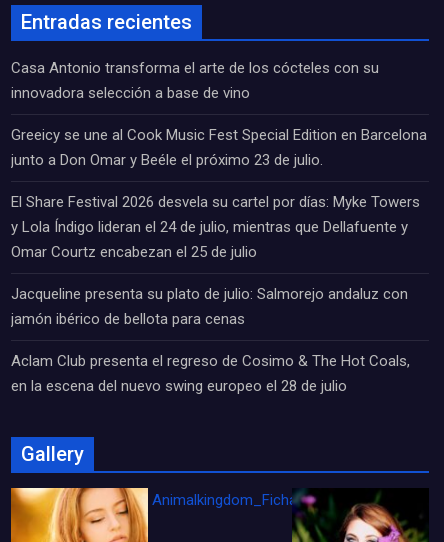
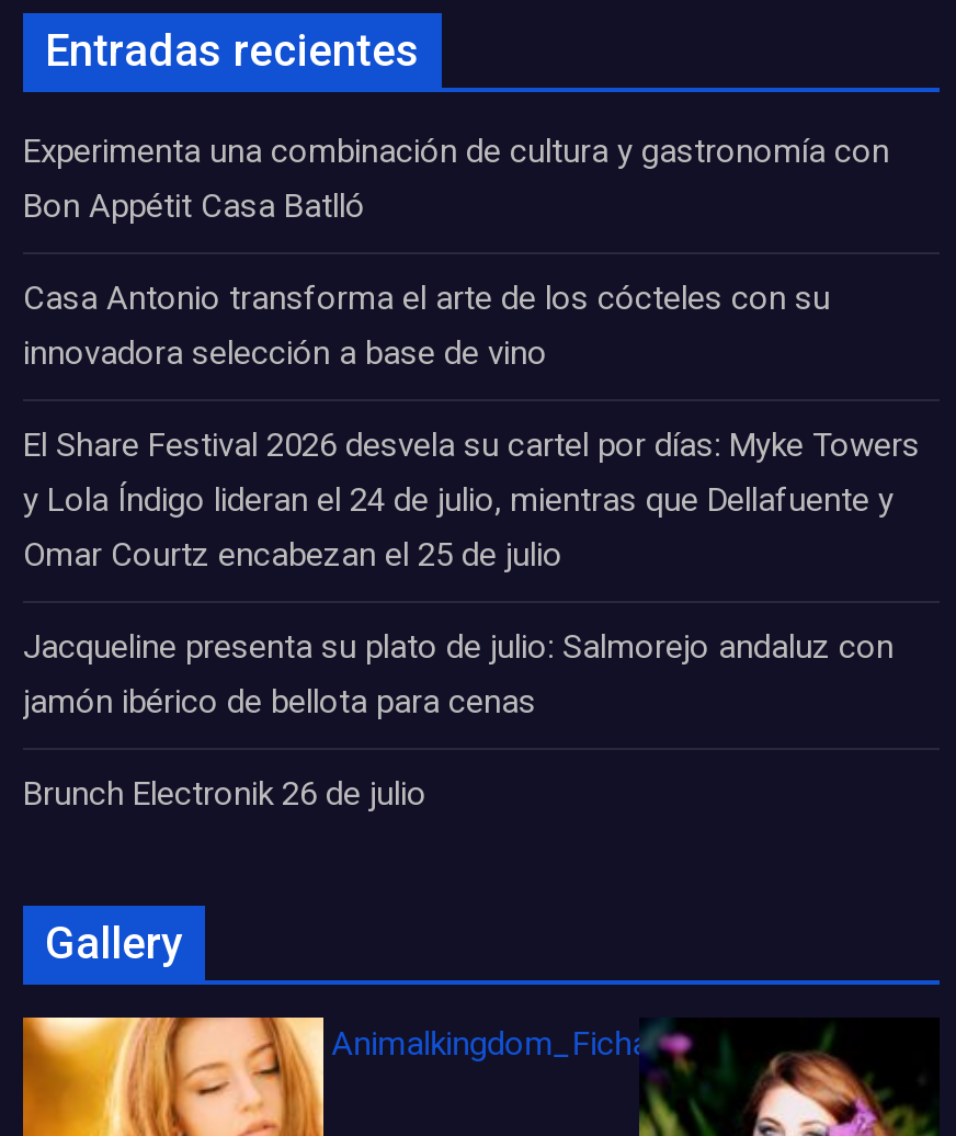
+ Experimenta una combinación de cultura y gastronomía con
+ Bon Appétit Casa Batlló

moved down: Casa Antonio transforma el arte de los cócteles con su | innovadora selección a base de vino

- Greeicy se une al Cook Music Fest Special Edition en Barcelona
- junto a Don Omar y Beéle el próximo 23 de julio.

- Aclam Club presenta el regreso de Cosimo & The Hot Coals,
- en la escena del nuevo swing europeo el 28 de julio
+ Brunch Electronik 26 de julio
